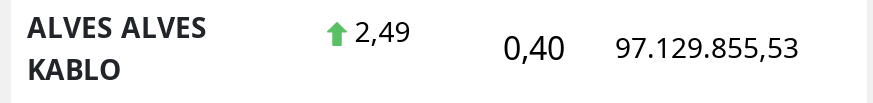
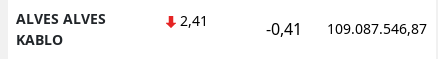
- 2,49
+ 2,41

- 0,40
+ -0,41

- 97.129.855,53
+ 109.087.546,87
